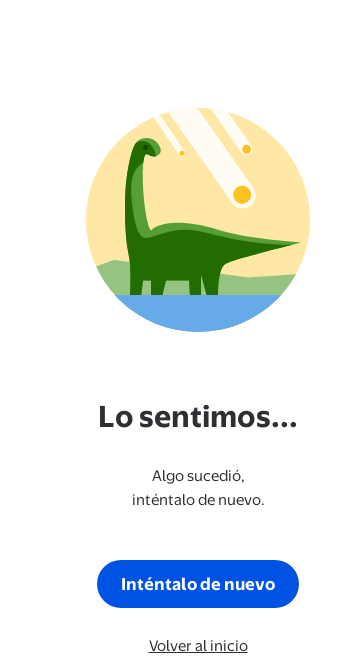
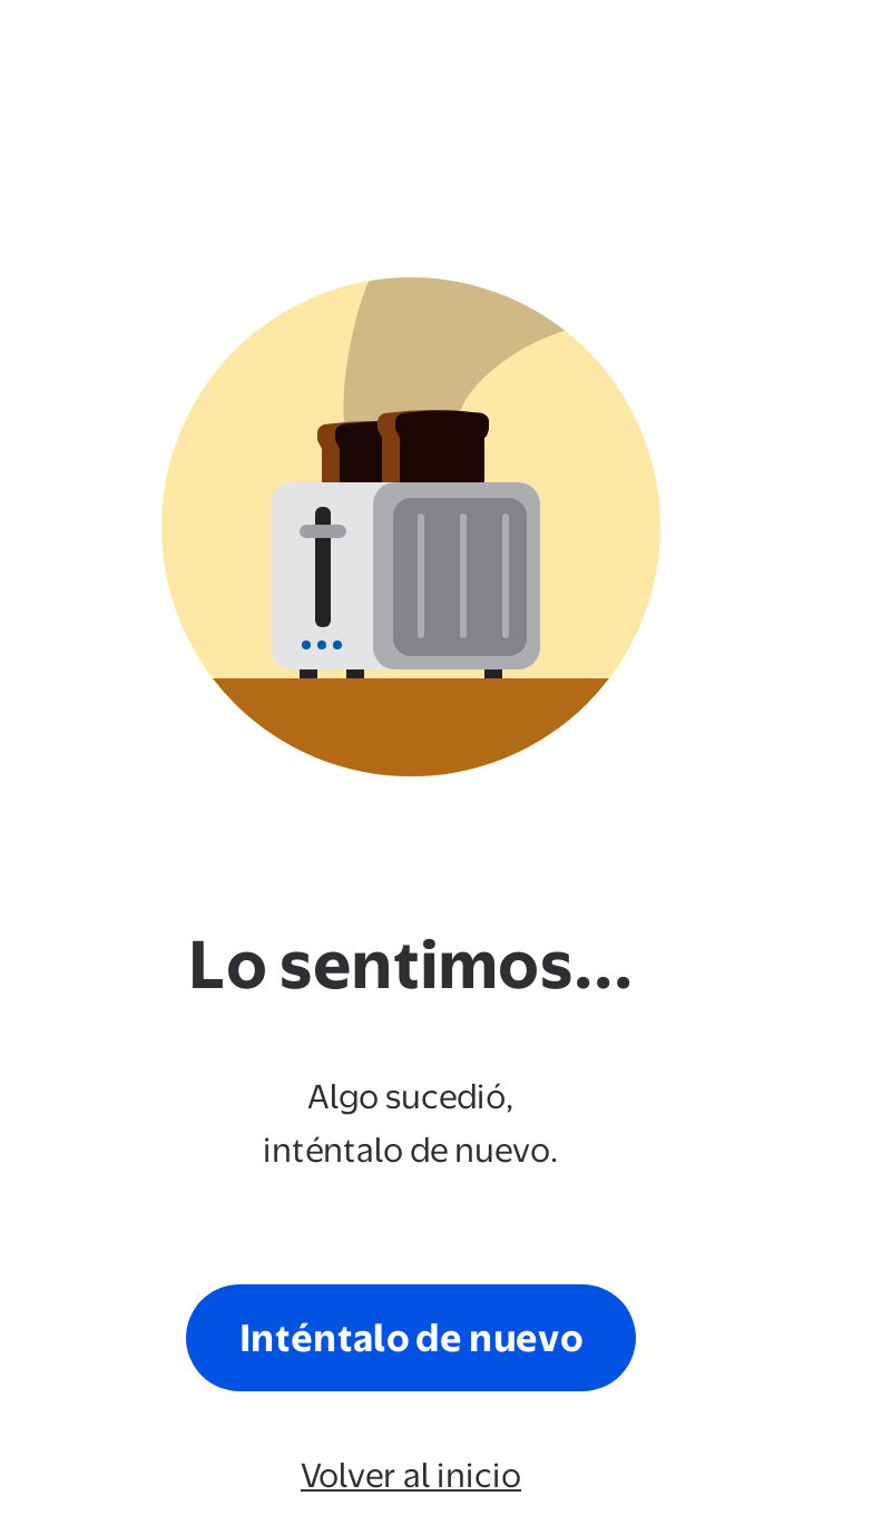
- [image]
+ [image]
